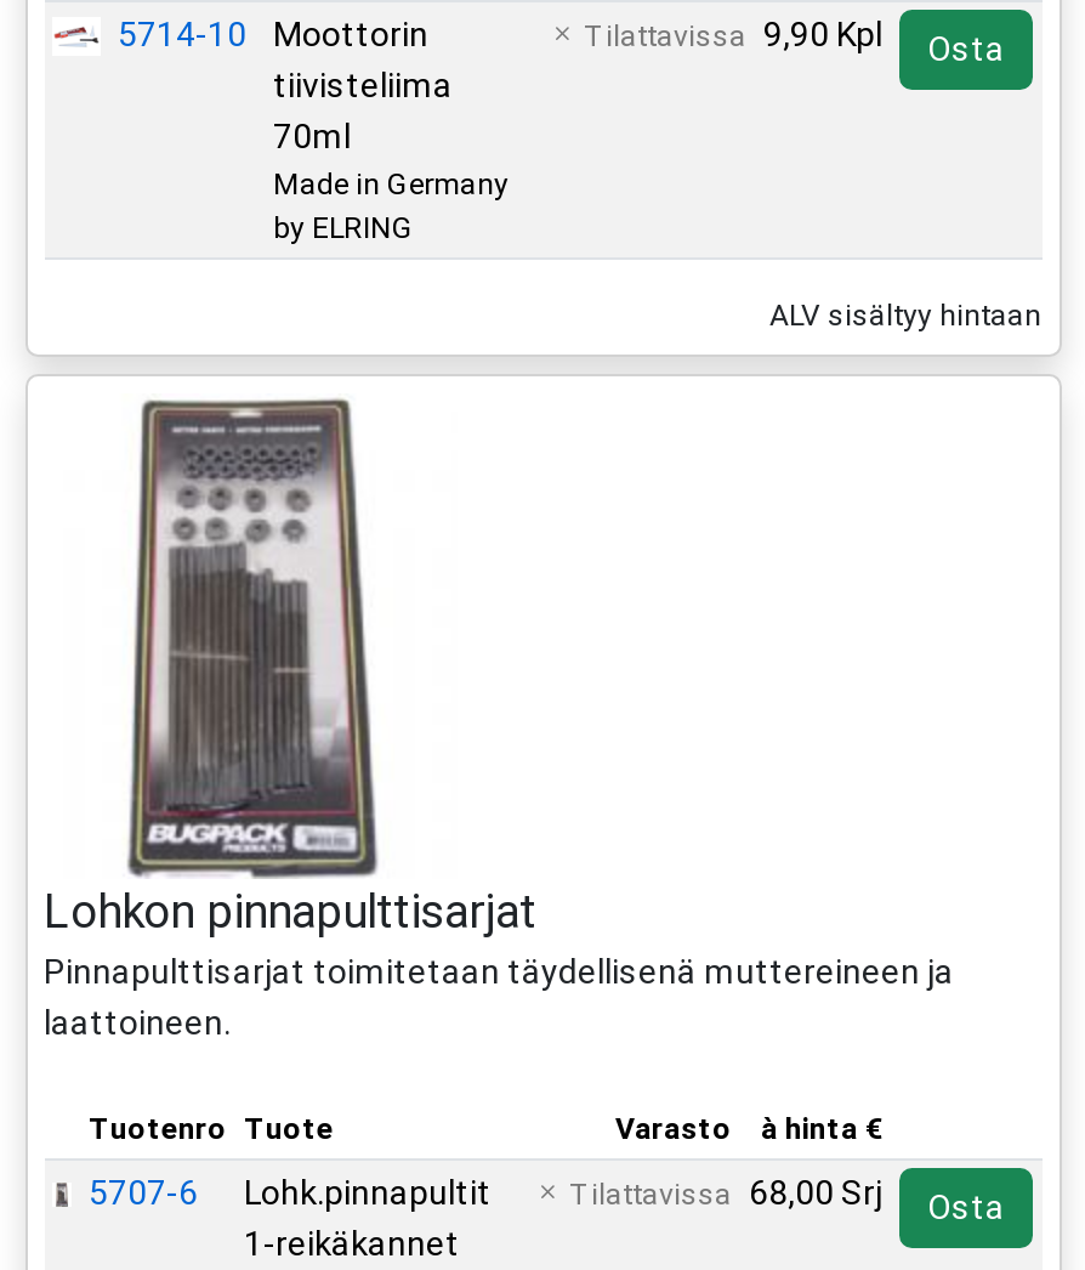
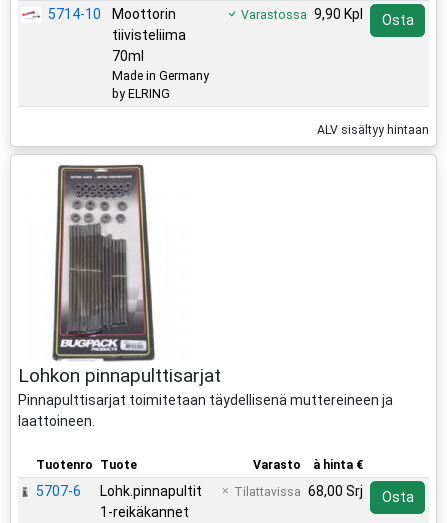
- Tilattavissa 9,90 Kpl
+ Varastossa 9,90 Kpl
